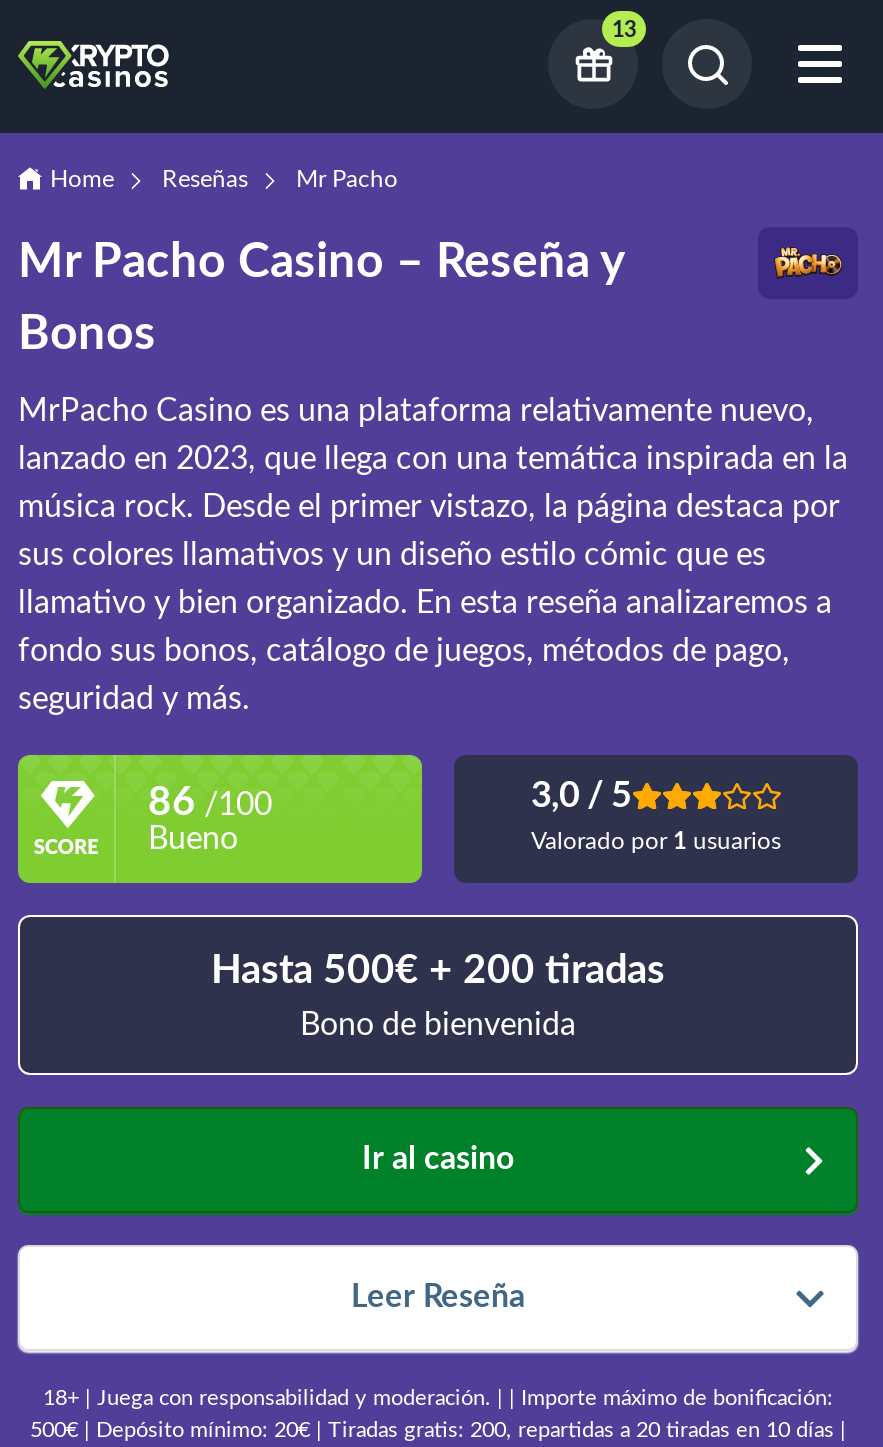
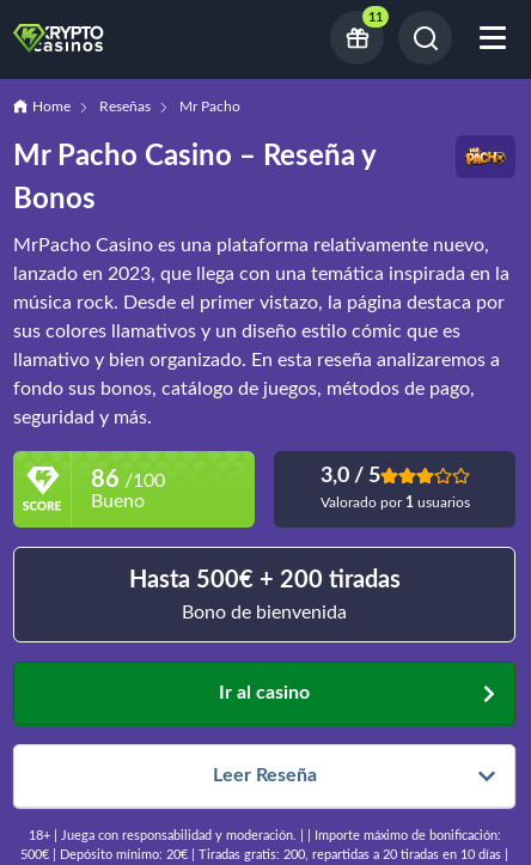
- 13
+ 11
